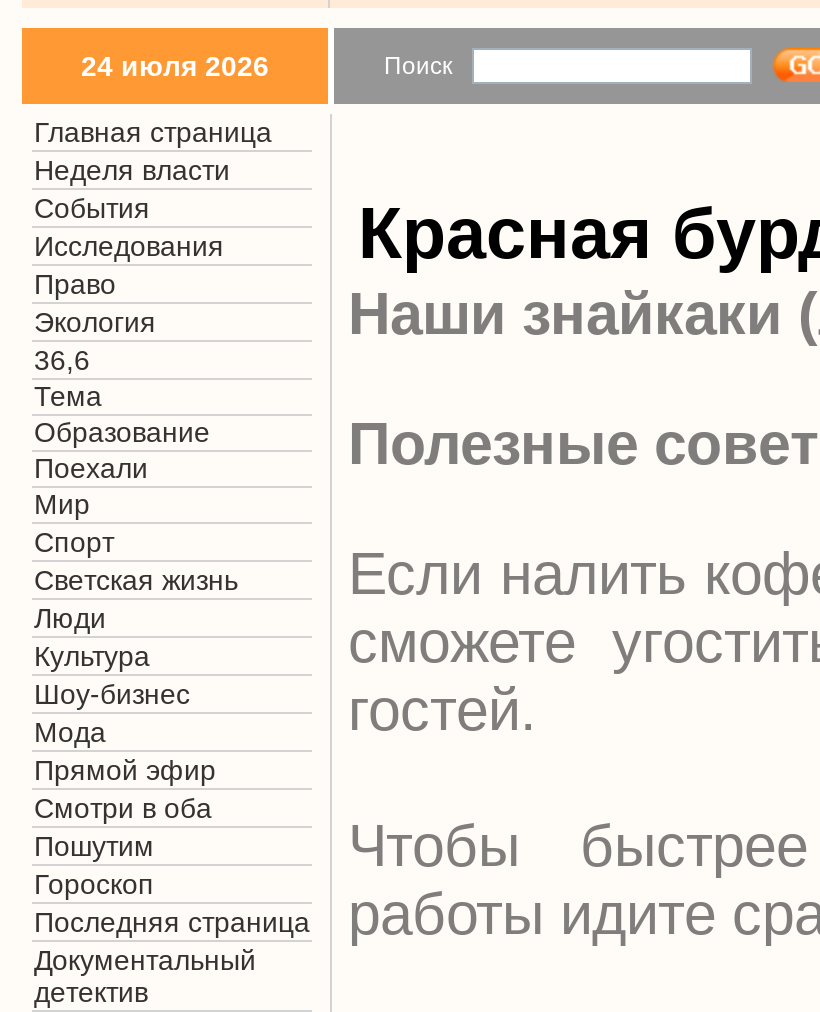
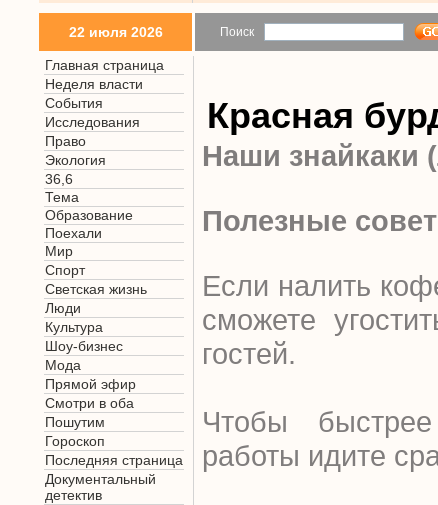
- 24 июля 2026
+ 22 июля 2026
